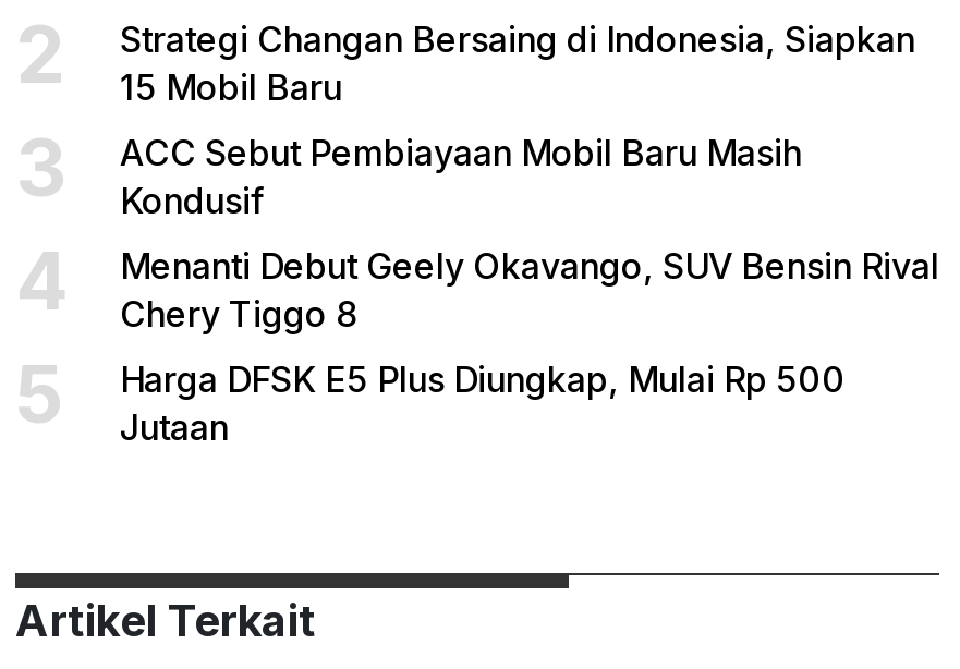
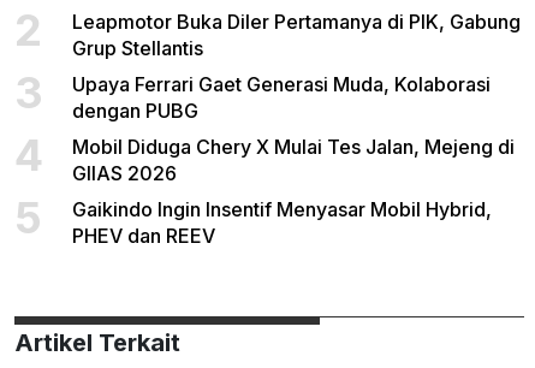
- Strategi Changan Bersaing di Indonesia, Siapkan
- 15 Mobil Baru
+ Leapmotor Buka Diler Pertamanya di PIK, Gabung
+ Grup Stellantis

- ACC Sebut Pembiayaan Mobil Baru Masih
- Kondusif
+ Upaya Ferrari Gaet Generasi Muda, Kolaborasi
+ dengan PUBG

- Menanti Debut Geely Okavango, SUV Bensin Rival
- Chery Tiggo 8
+ Mobil Diduga Chery X Mulai Tes Jalan, Mejeng di
+ GIIAS 2026

- Harga DFSK E5 Plus Diungkap, Mulai Rp 500
- Jutaan
+ Gaikindo Ingin Insentif Menyasar Mobil Hybrid,
+ PHEV dan REEV
